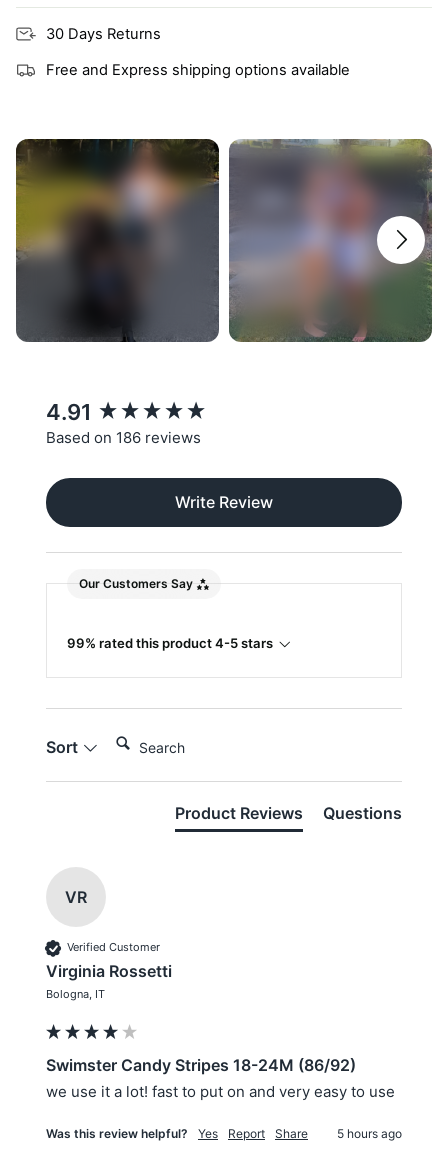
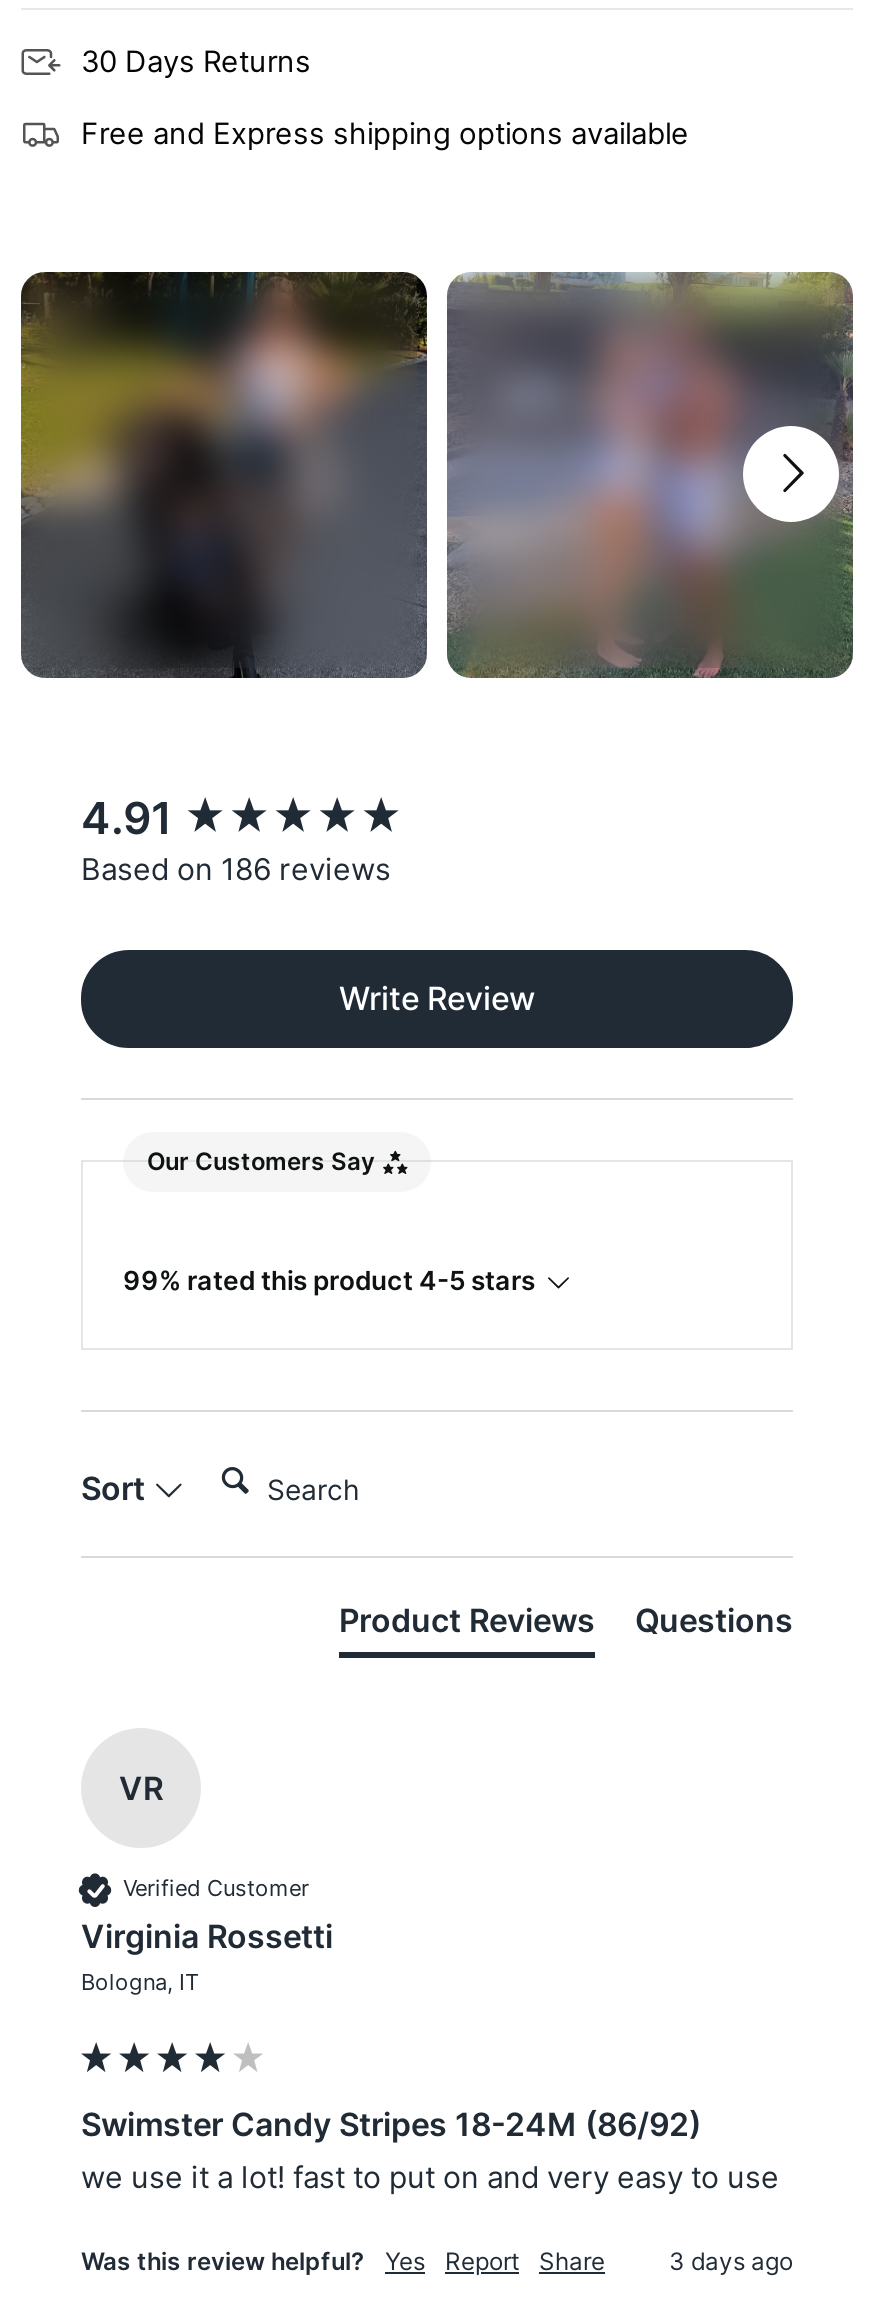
- 5 hours ago
+ 3 days ago
